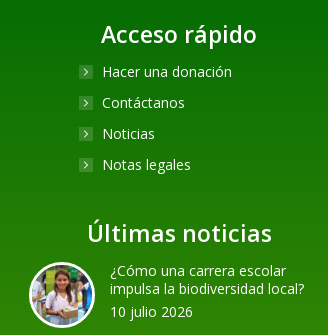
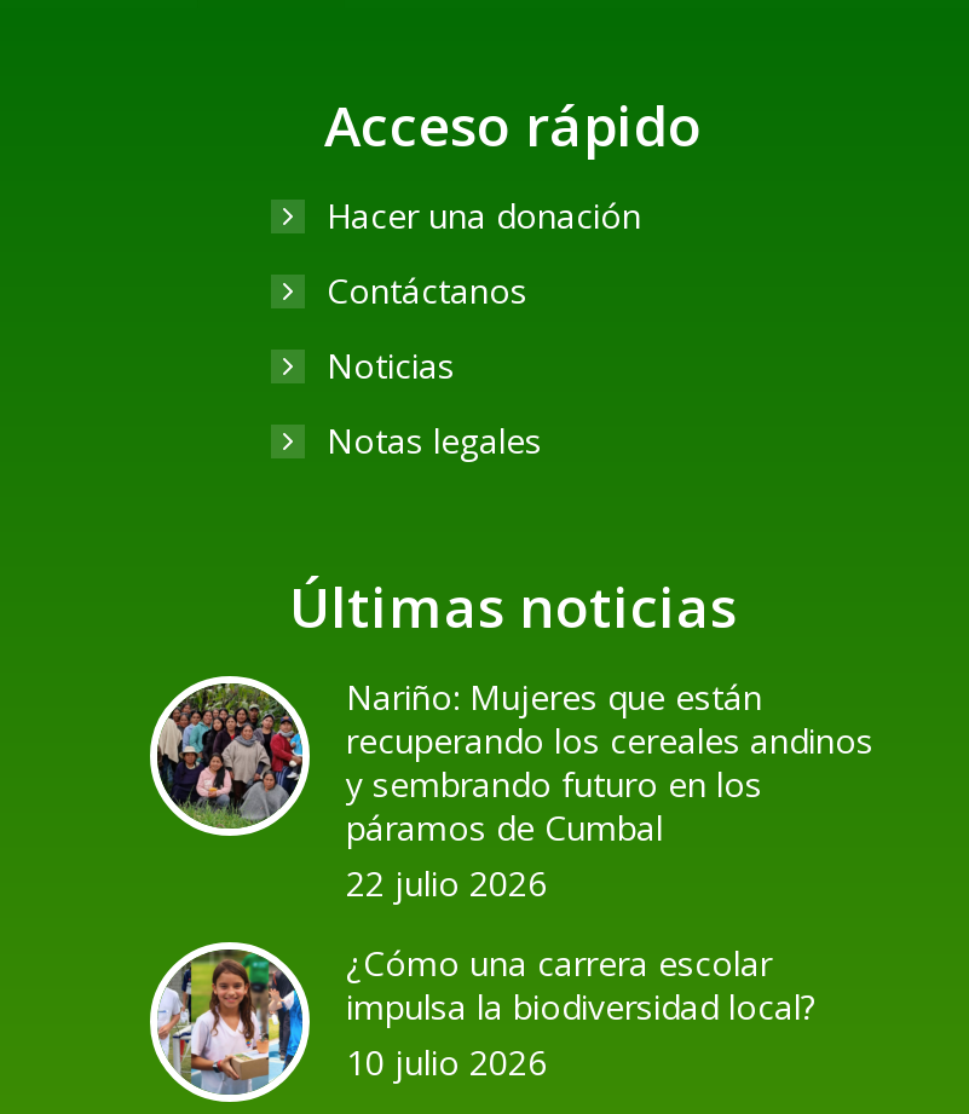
+ [image]
+ Nariño: Mujeres que están
+ recuperando los cereales andinos
+ y sembrando futuro en los
+ páramos de Cumbal
+ 22 julio 2026
